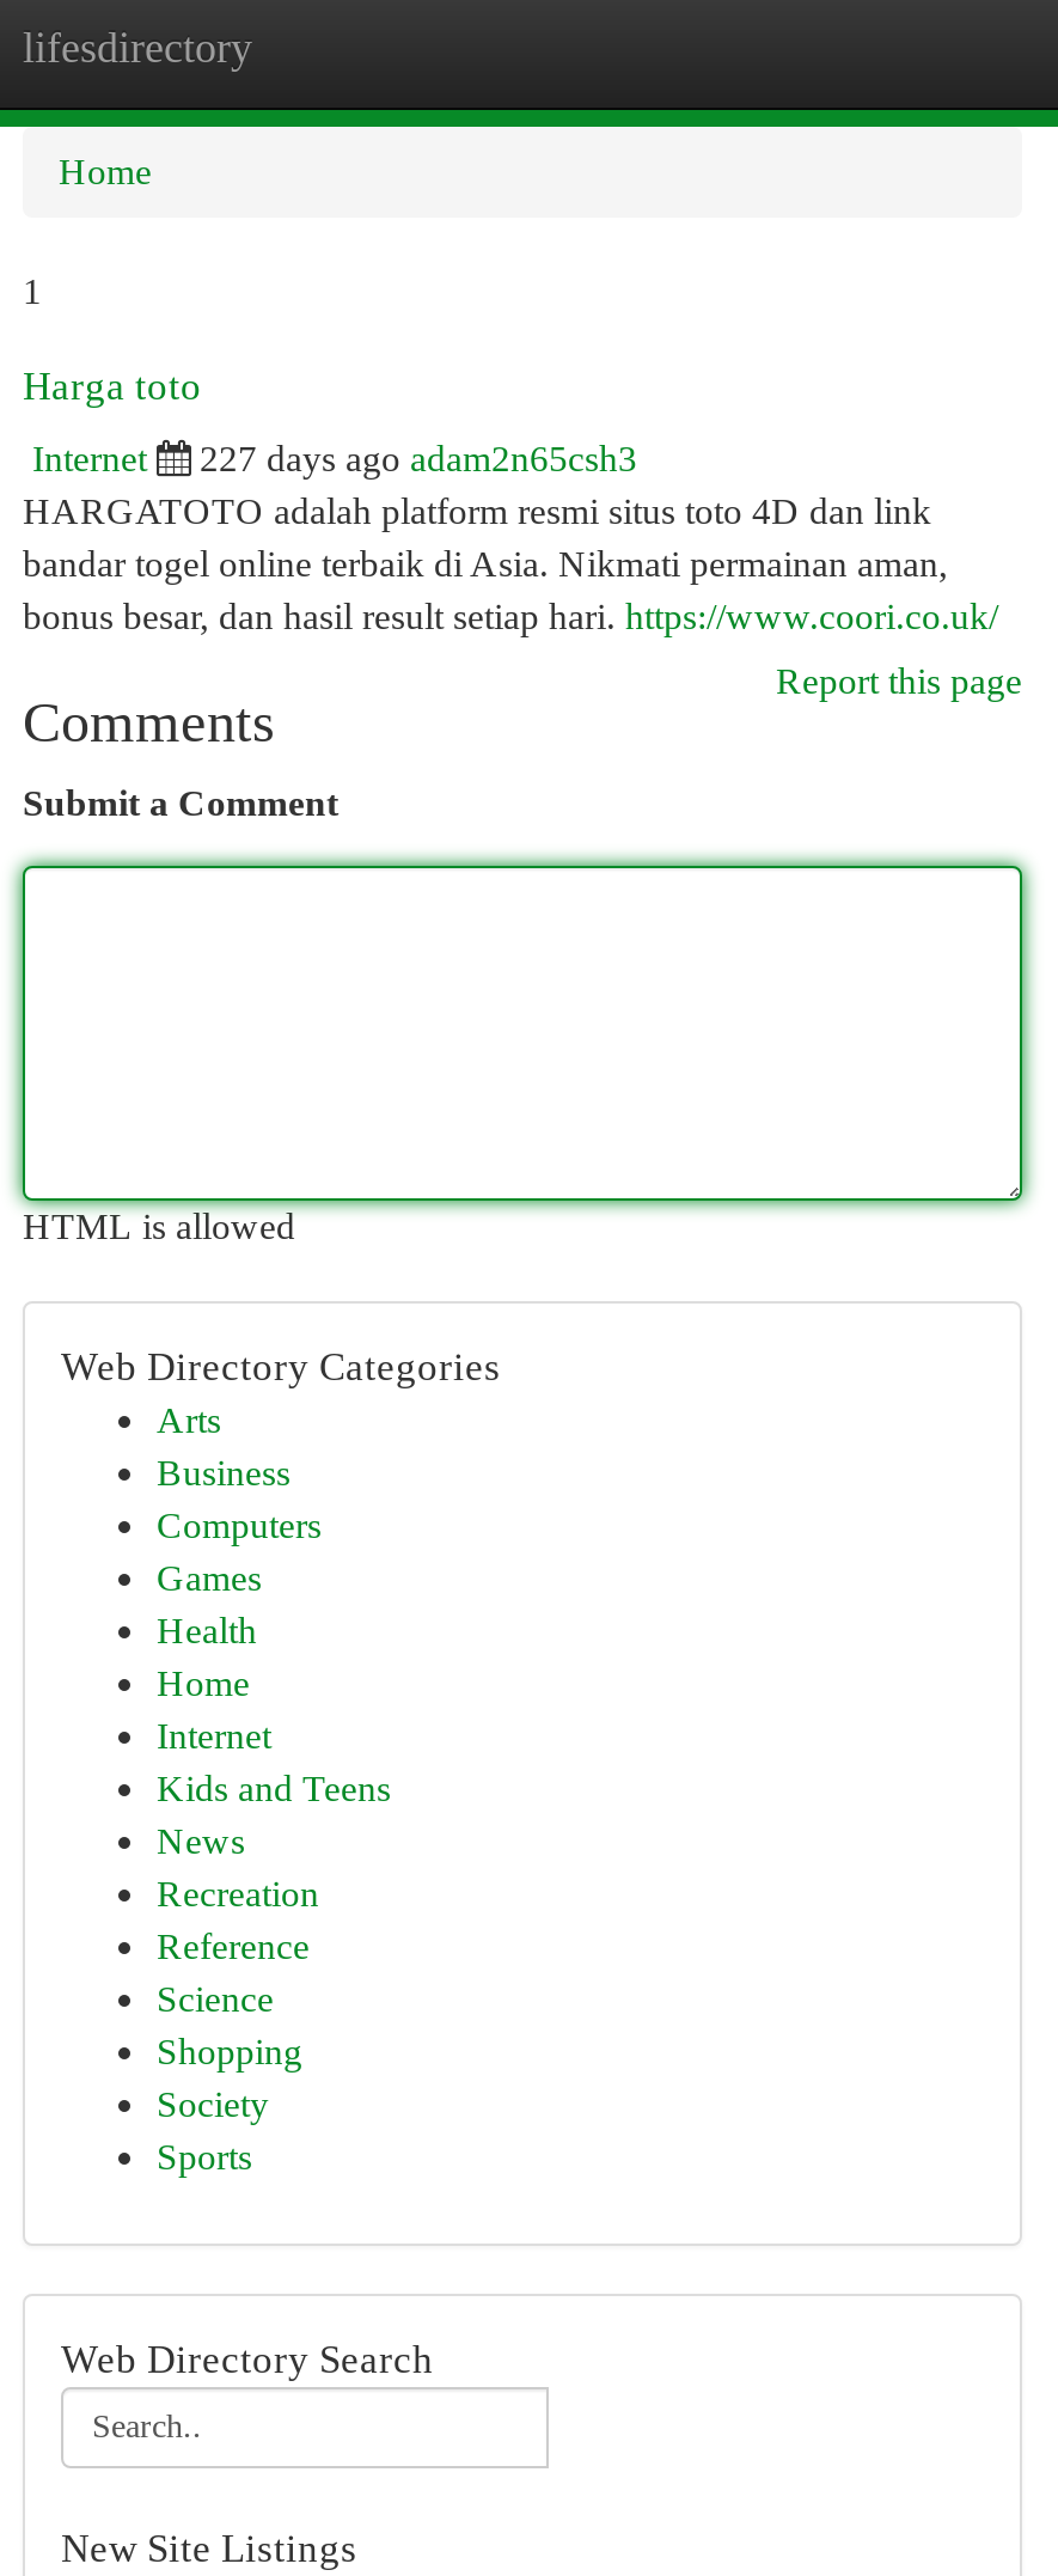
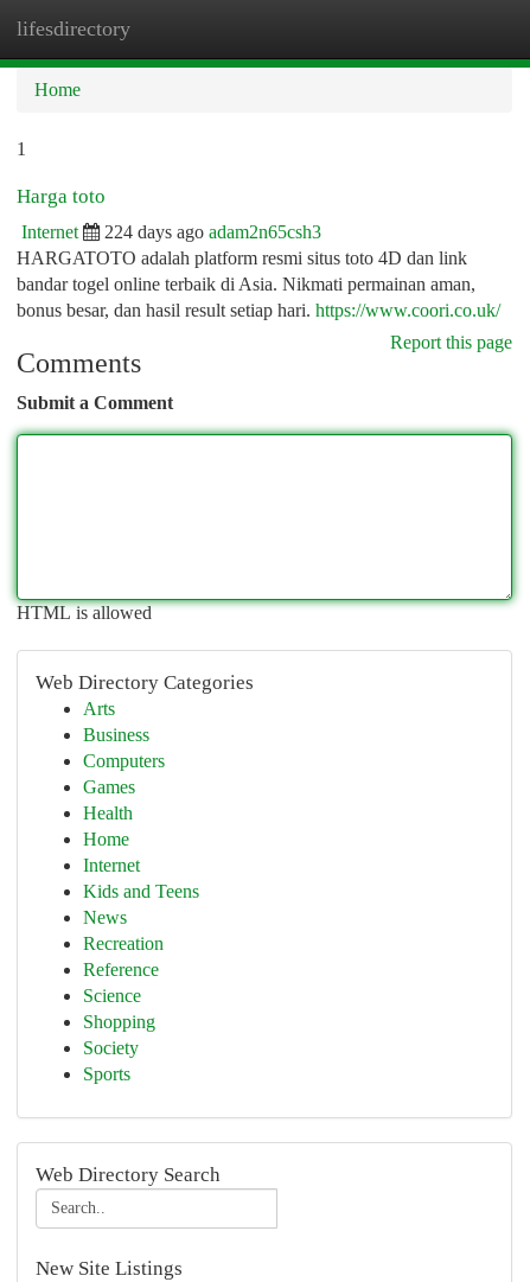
- 227 days ago adam2n65csh3
+ 224 days ago adam2n65csh3
